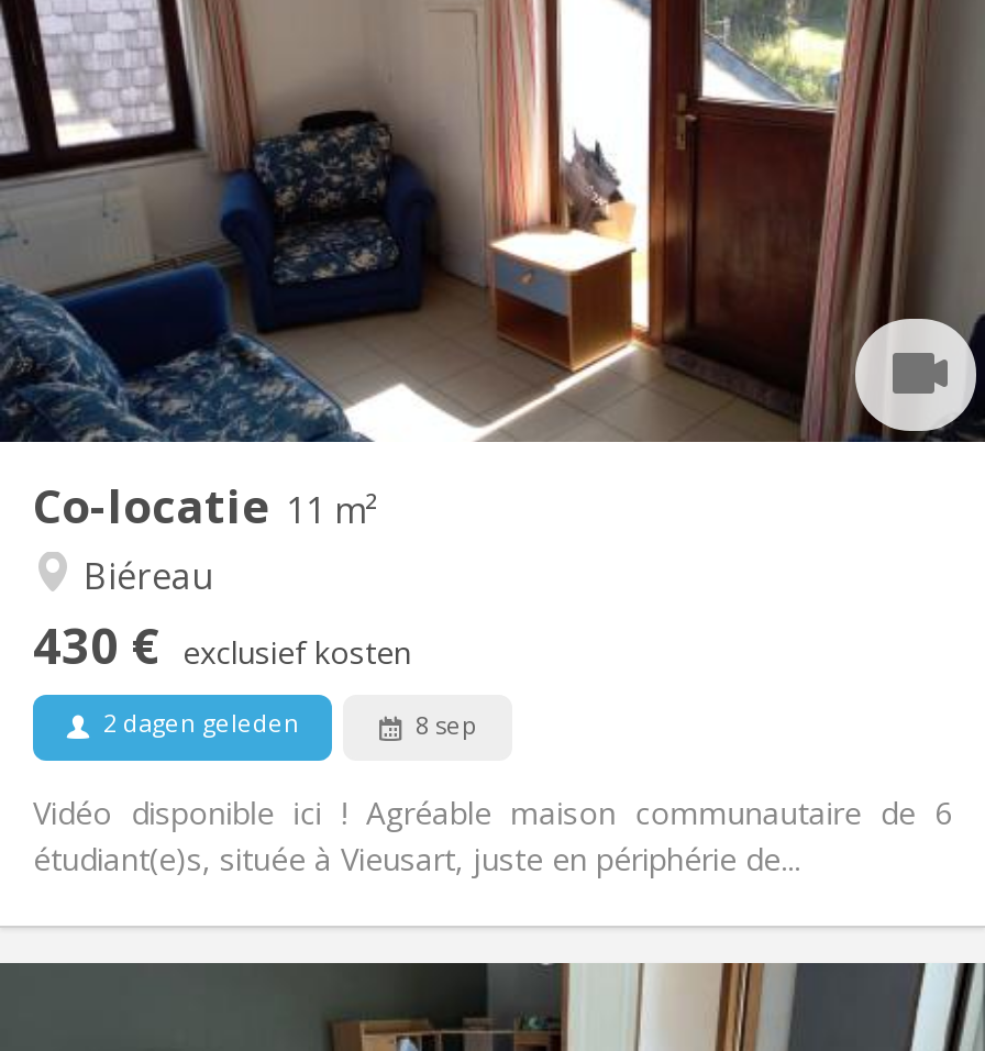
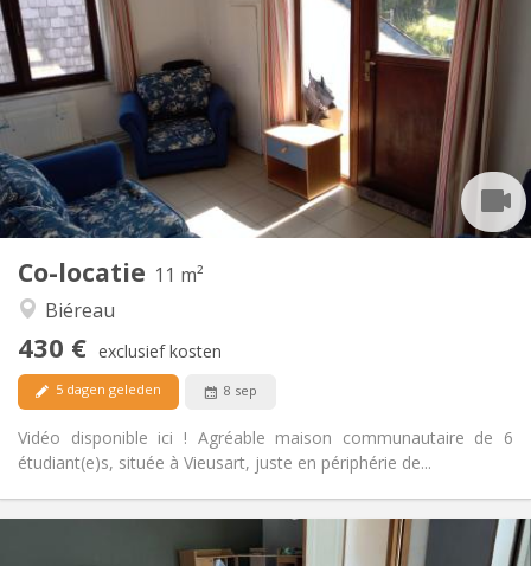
- 2 dagen geleden
+ 5 dagen geleden
